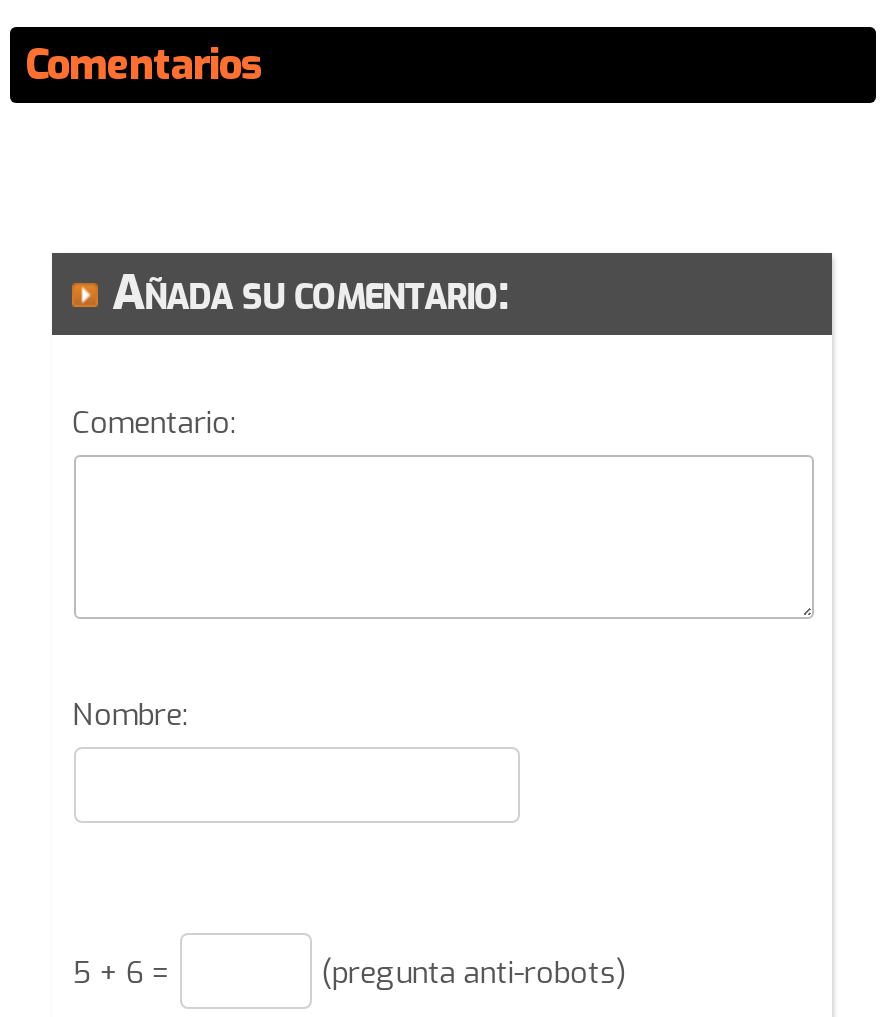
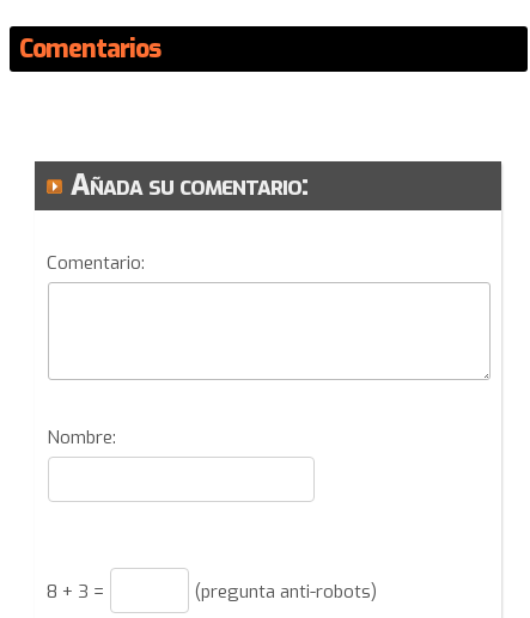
- 5 + 6 =
+ 8 + 3 =
